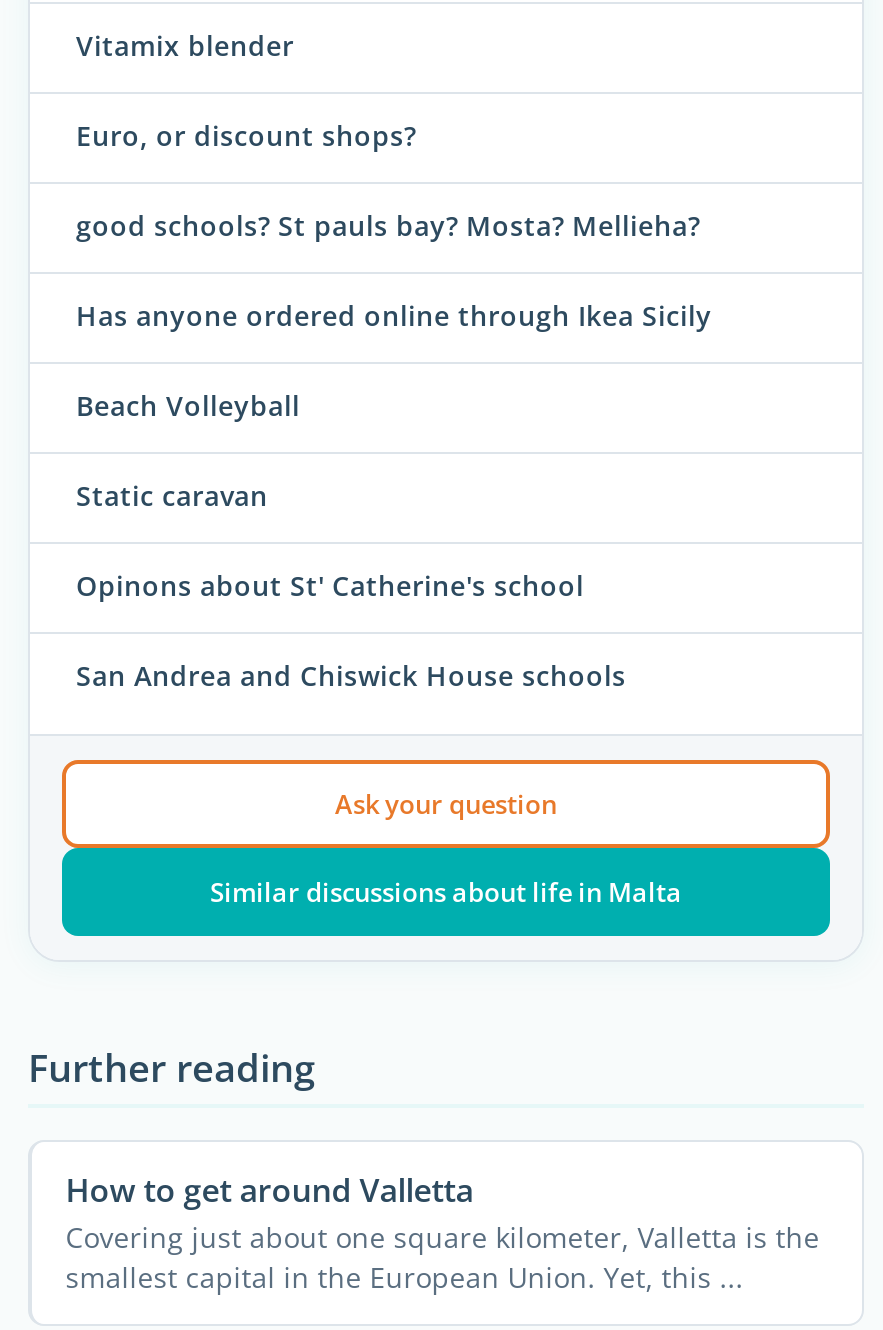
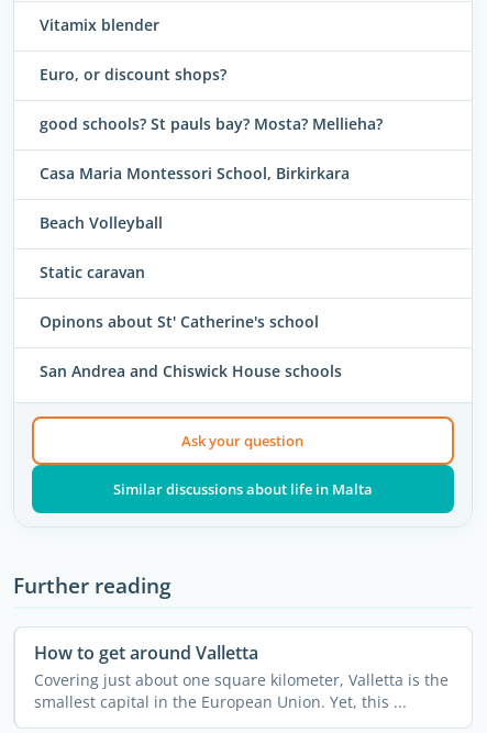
- Has anyone ordered online through Ikea Sicily
+ Casa Maria Montessori School, Birkirkara
